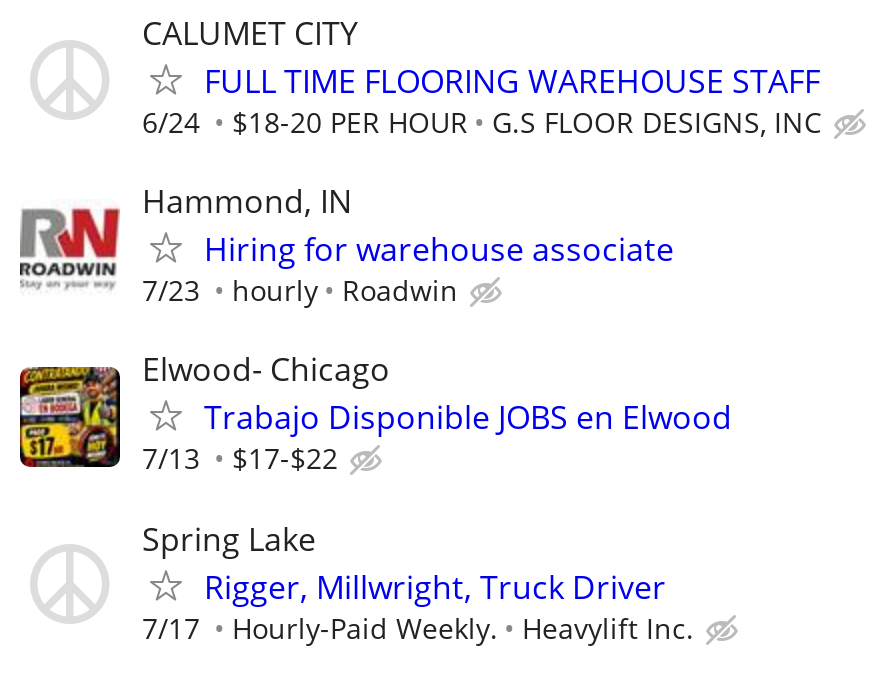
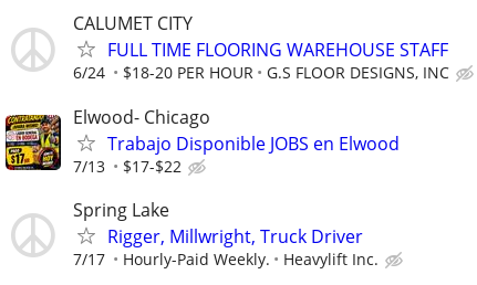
- [image]
- Hammond, IN
- Hiring for warehouse associate
- 7/23
- hourly
- Roadwin
